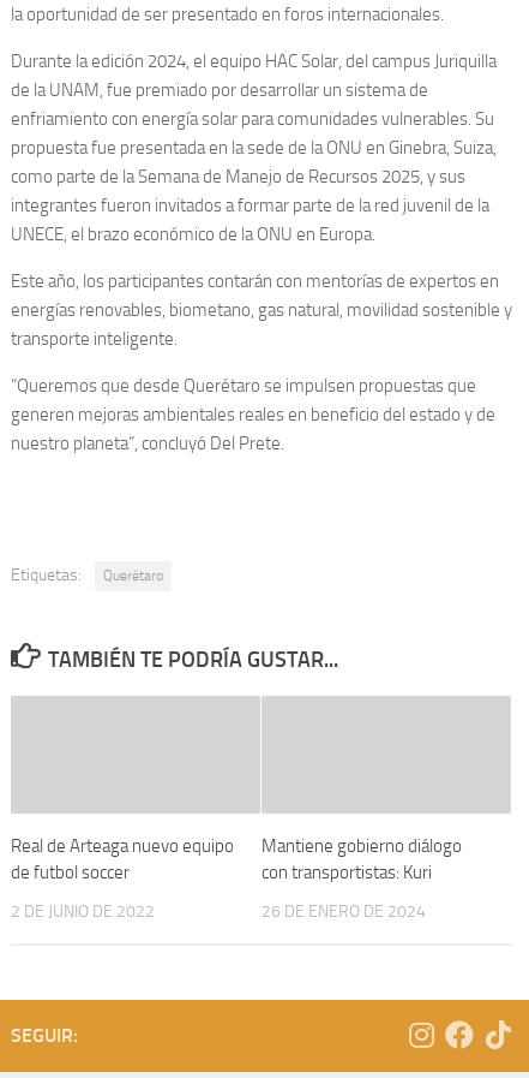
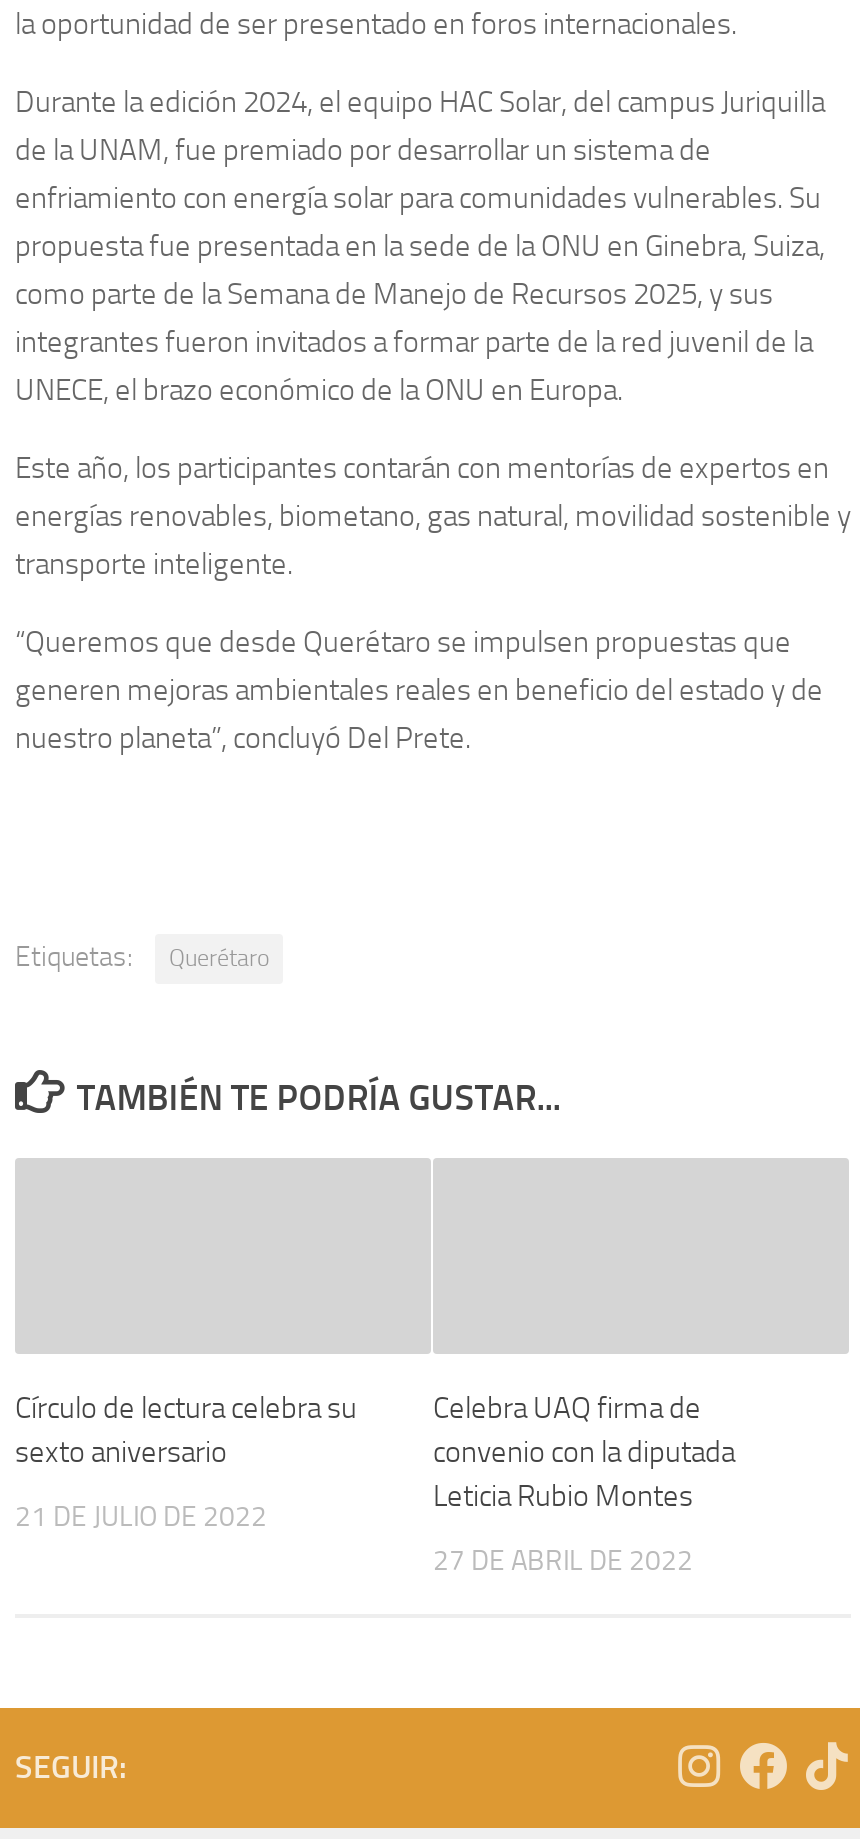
- Real de Arteaga nuevo equipo
- de futbol soccer
+ Círculo de lectura celebra su
+ sexto aniversario

- Mantiene gobierno diálogo
- con transportistas: Kuri
+ Celebra UAQ firma de
+ convenio con la diputada
+ Leticia Rubio Montes

- 2 DE JUNIO DE 2022
+ 21 DE JULIO DE 2022

- 26 DE ENERO DE 2024
+ 27 DE ABRIL DE 2022
